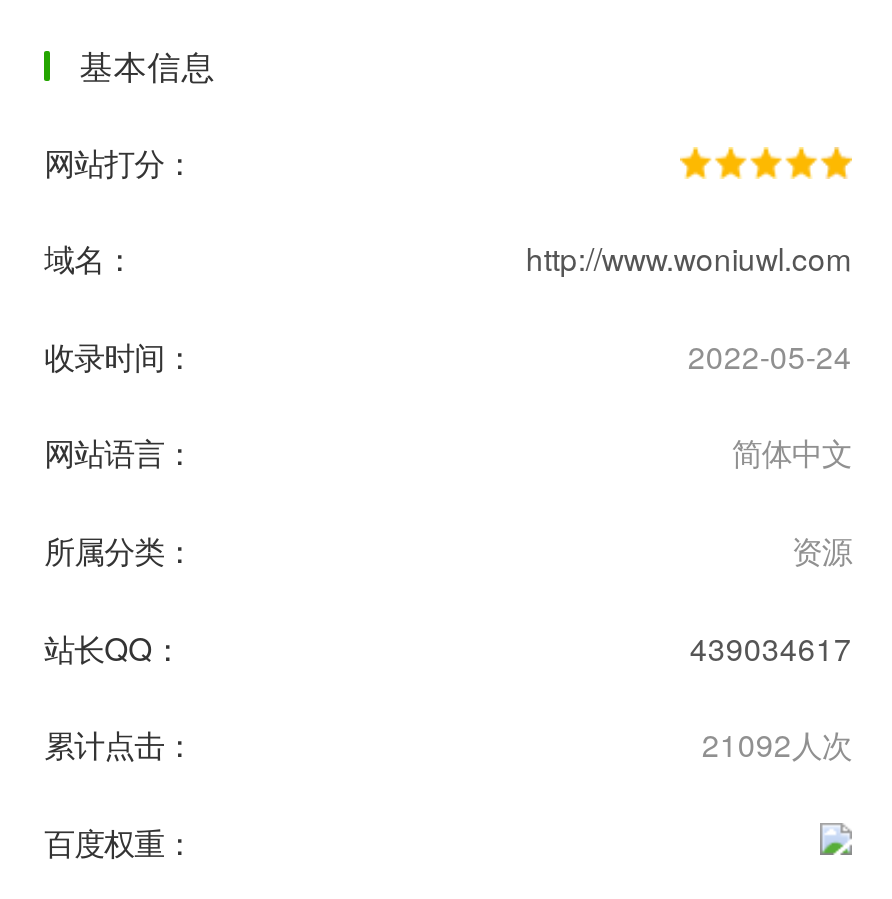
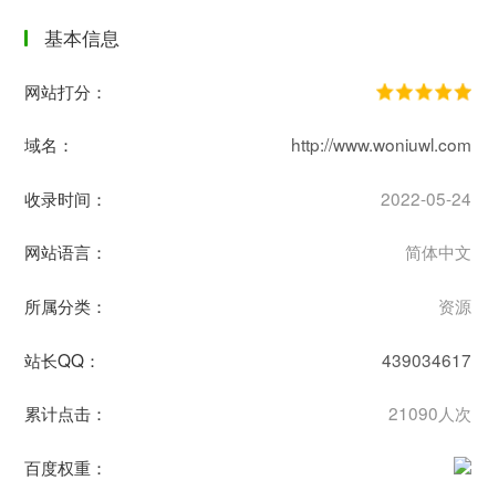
- 21092人次
+ 21090人次
